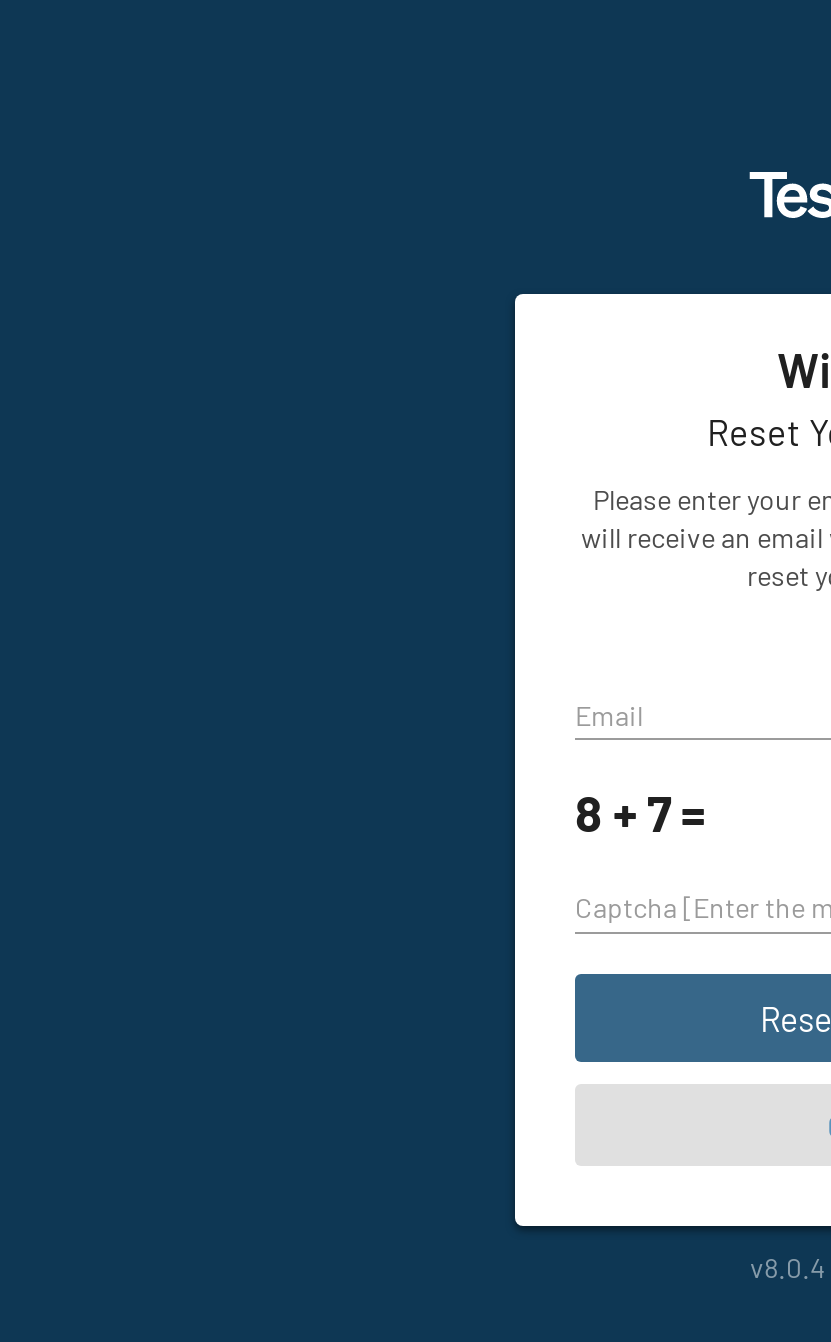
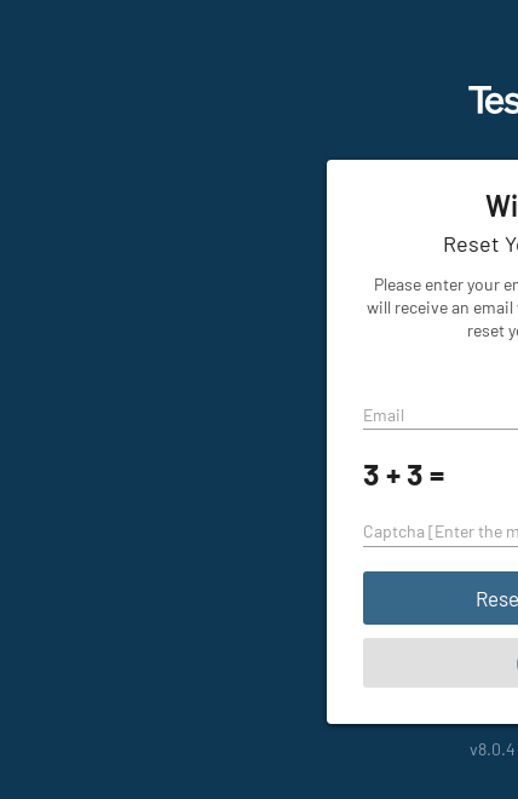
- 8 + 7 =
+ 3 + 3 =
